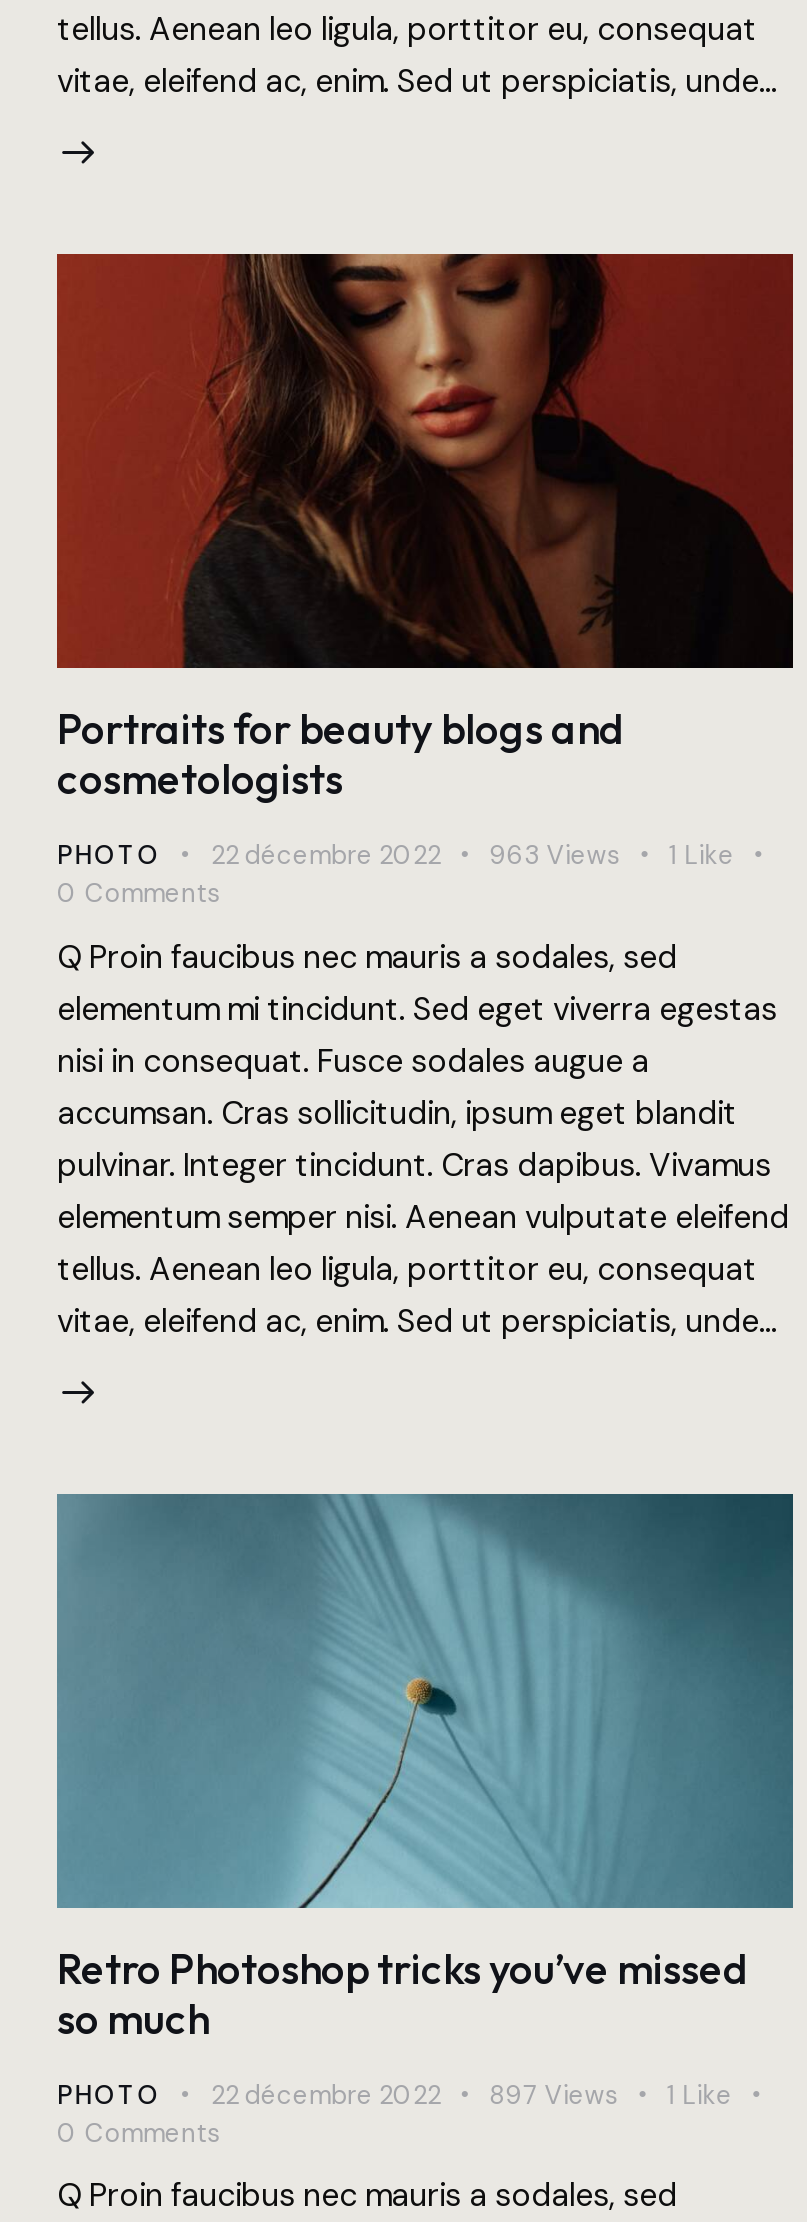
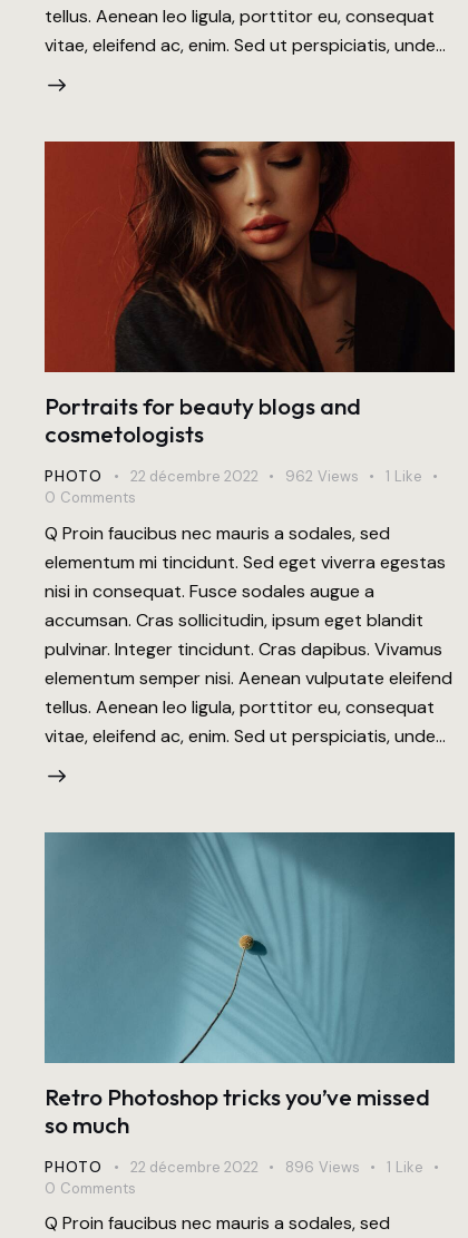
- PHOTO 22 décembre 2022 963 Views 1 Like
+ PHOTO 22 décembre 2022 962 Views 1 Like

- PHOTO 22 décembre 2022 897 Views 1 Like
+ PHOTO 22 décembre 2022 896 Views 1 Like
